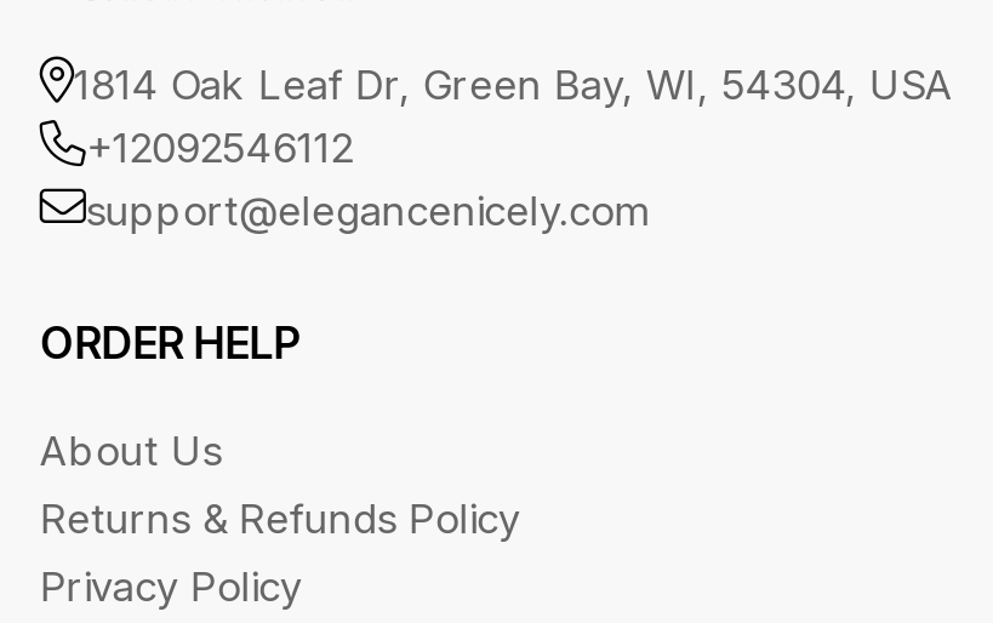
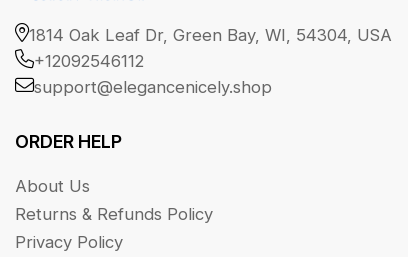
- support@elegancenicely.com
+ support@elegancenicely.shop
